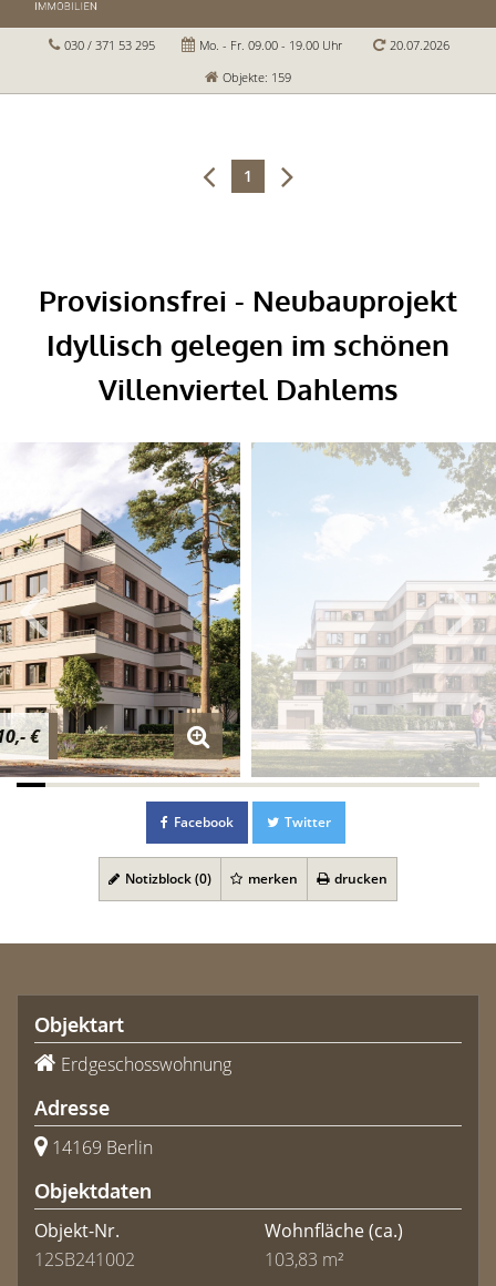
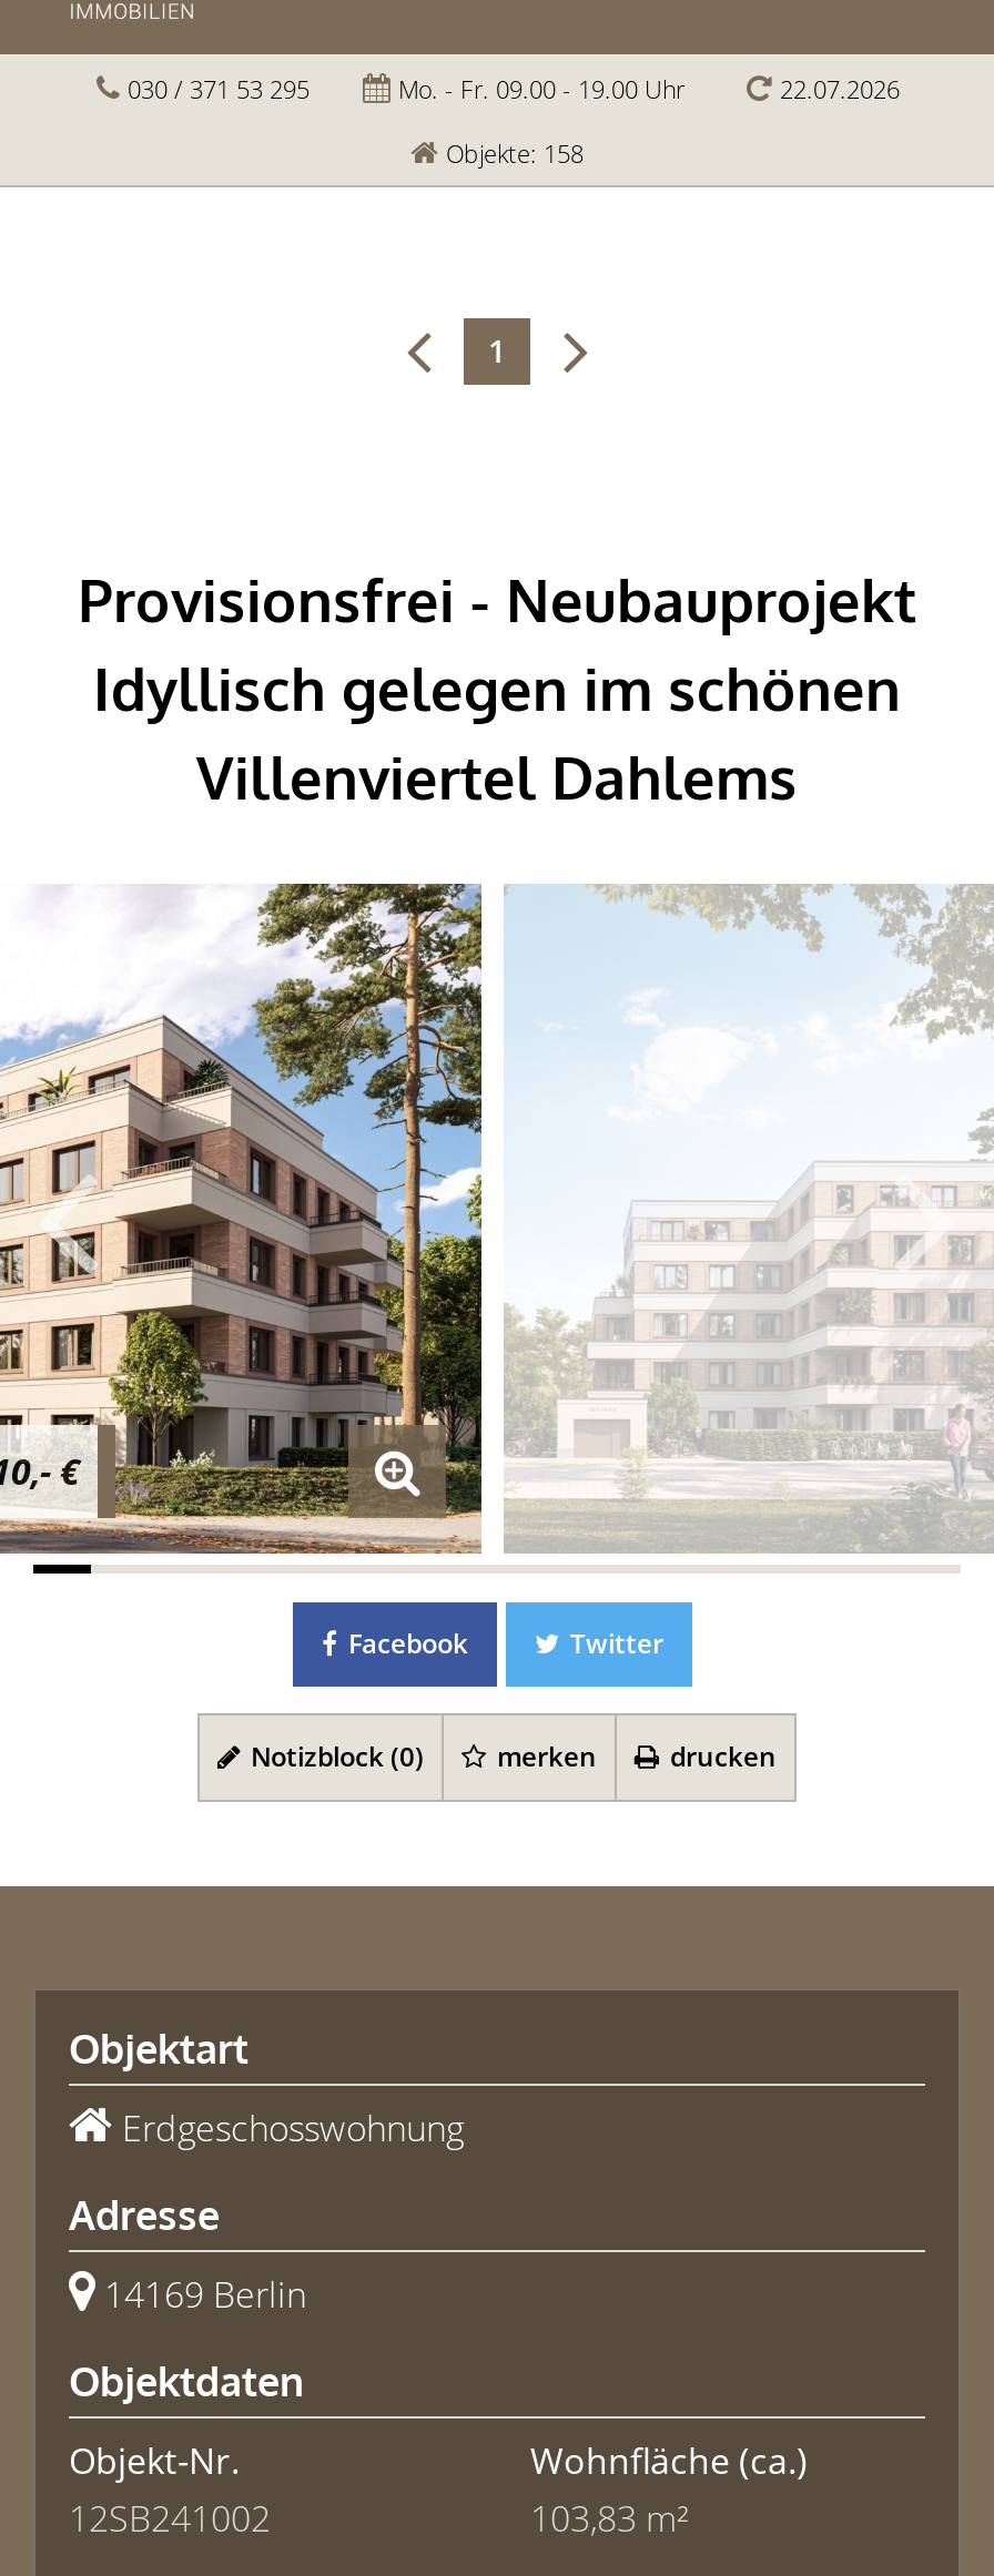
- 20.07.2026
+ 22.07.2026

- Objekte: 159
+ Objekte: 158
